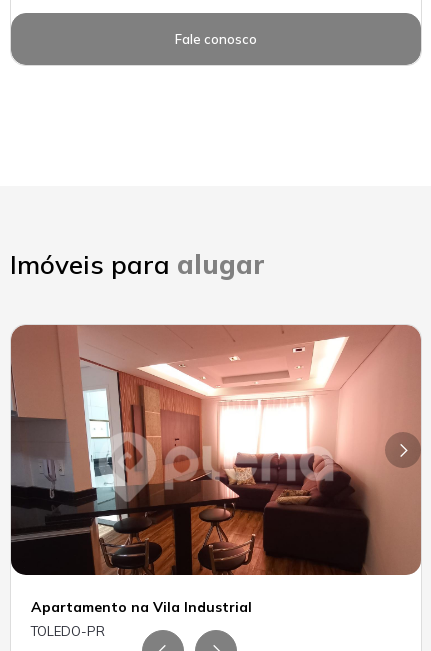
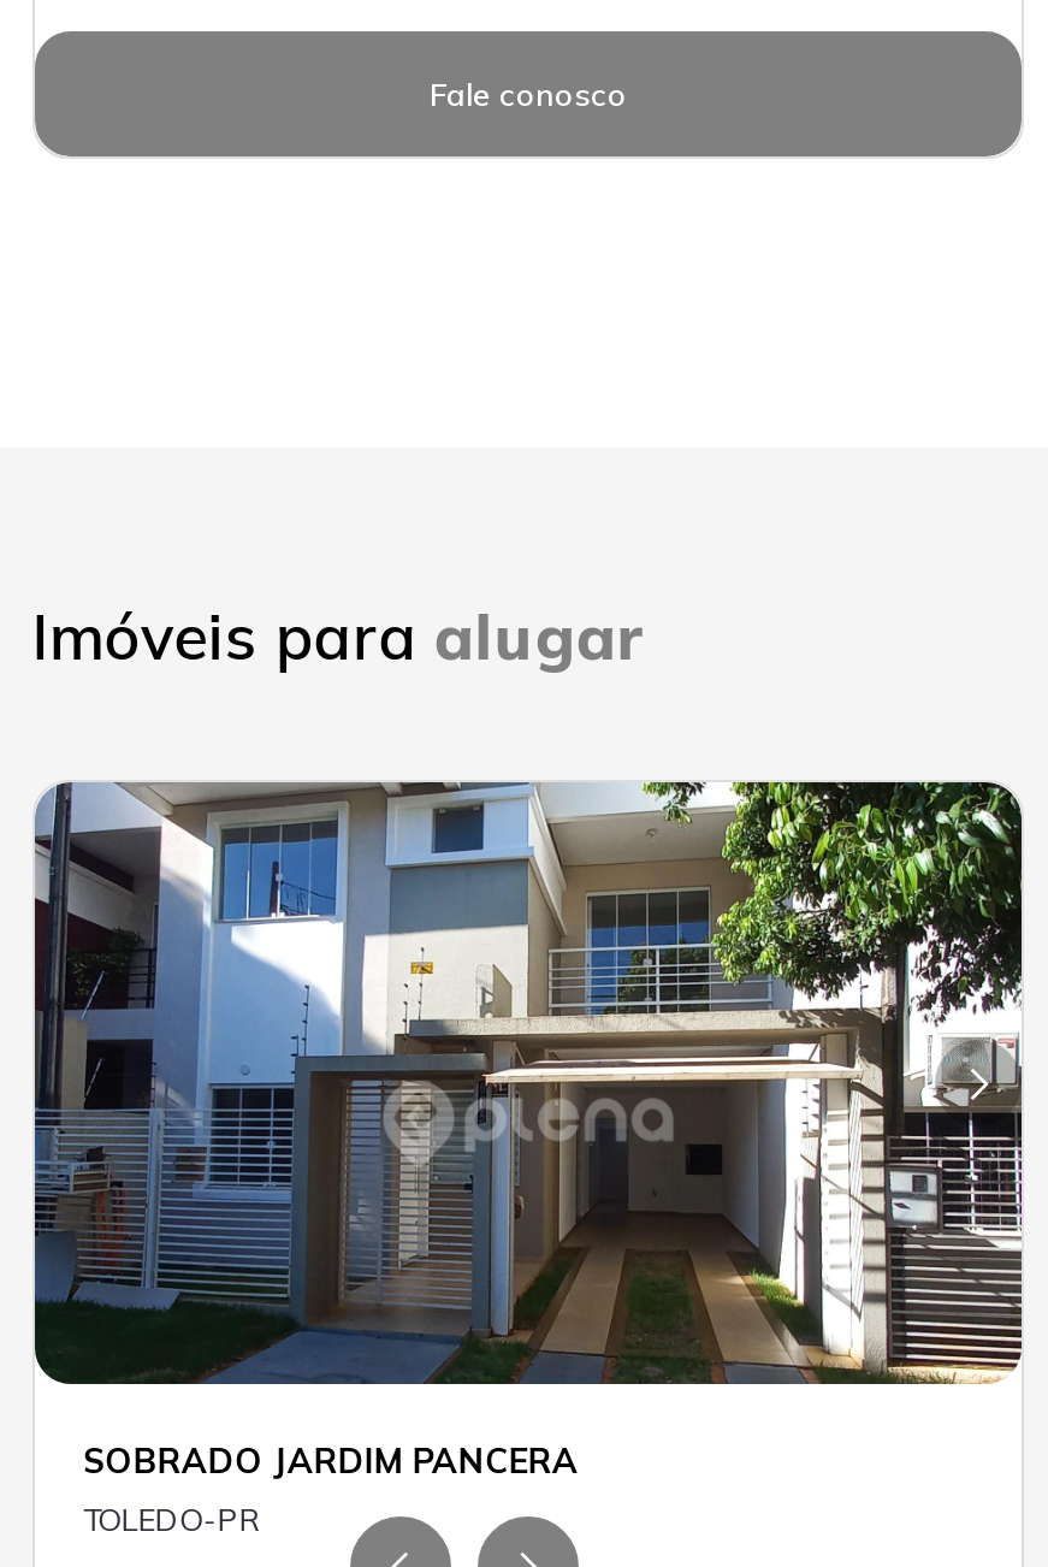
- [image]
- Apartamento na Vila Industrial
+ [image]
+ SOBRADO JARDIM PANCERA
